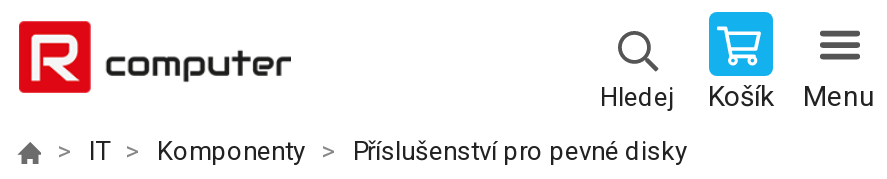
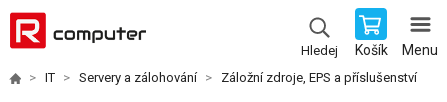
- Komponenty
- Příslušenství pro pevné disky
+ Servery a zálohování
+ Záložní zdroje, EPS a příslušenství
